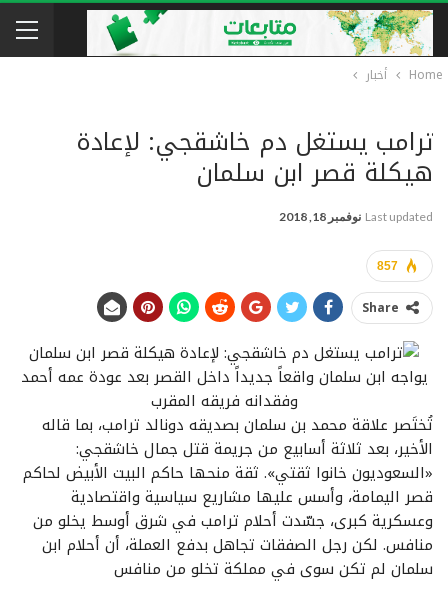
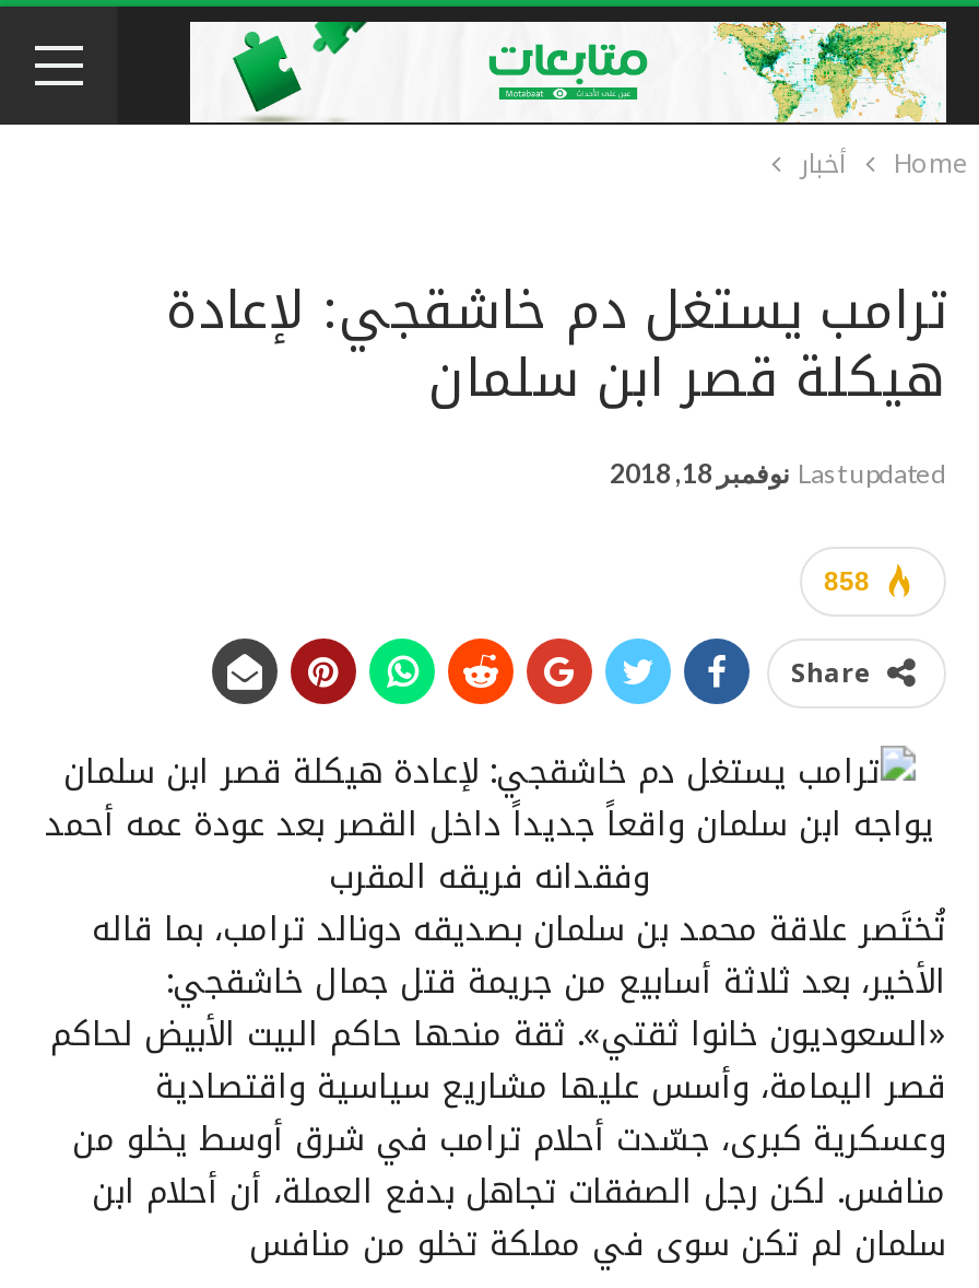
- 857
+ 858
